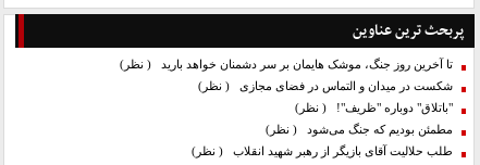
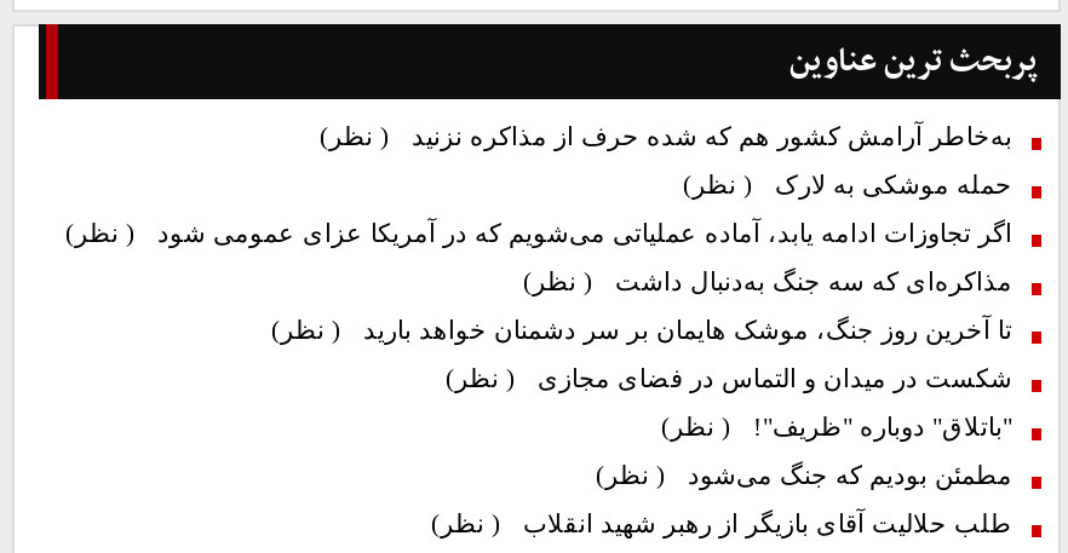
+ به‌خاطر آرامش کشور هم که شده حرف از مذاکره نزنید ( نظر)
+ حمله موشکی به لارک ( نظر)
+ اگر تجاوزات ادامه یابد، آماده عملیاتی می‌شویم که در آمریکا عزای عمومی شود ( نظر)
+ مذاکره‌ای که سه جنگ به‌دنبال داشت ( نظر)
